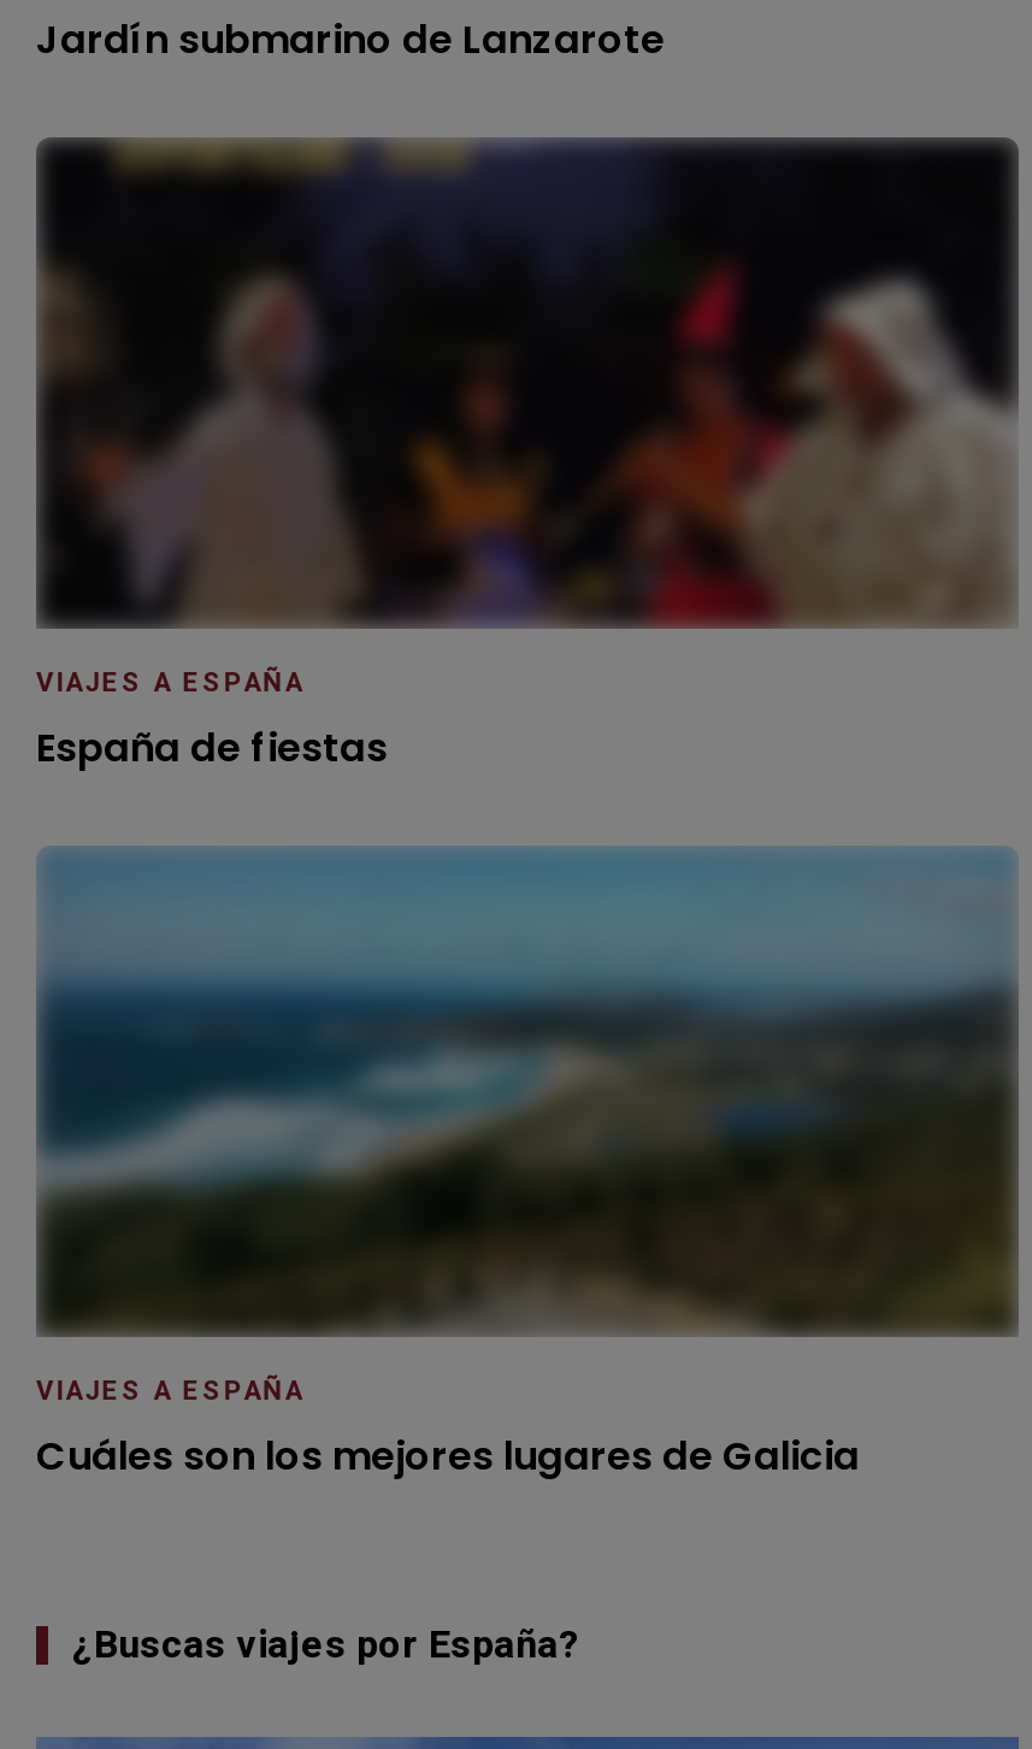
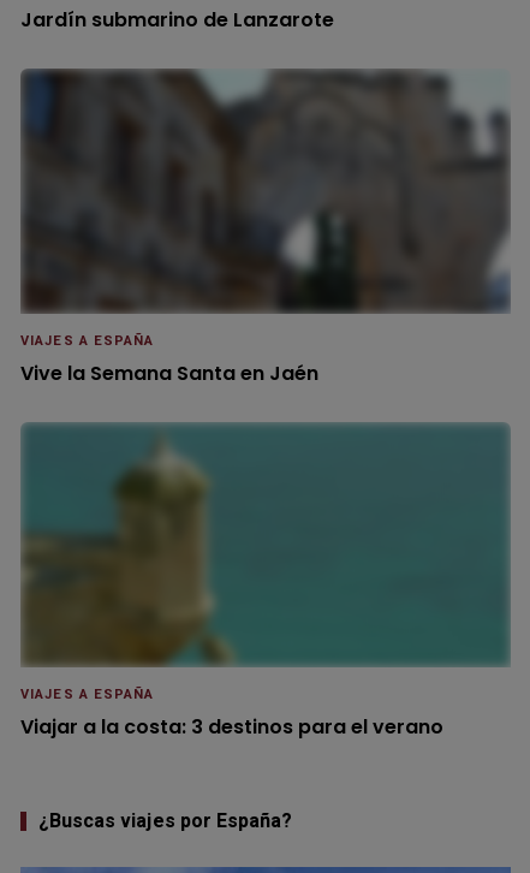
- [image]
- España de fiestas
+ [image]
+ Vive la Semana Santa en Jaén

- [image]
- Cuáles son los mejores lugares de Galicia
+ [image]
+ Viajar a la costa: 3 destinos para el verano
